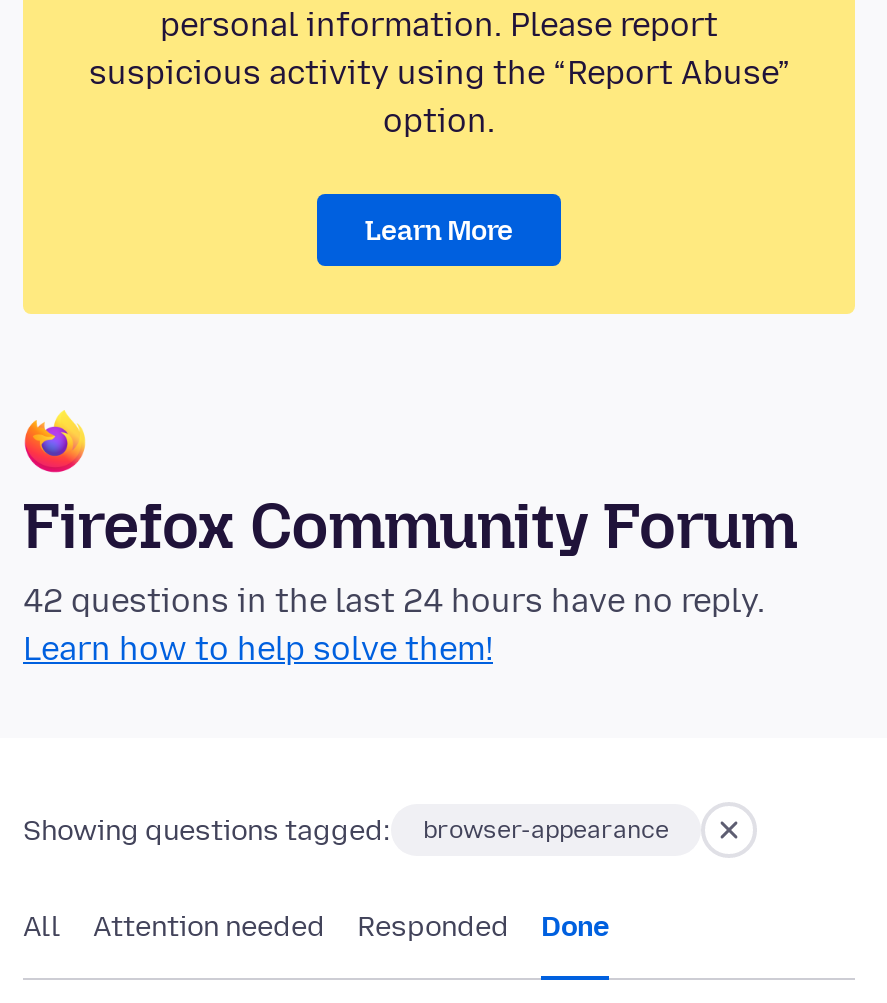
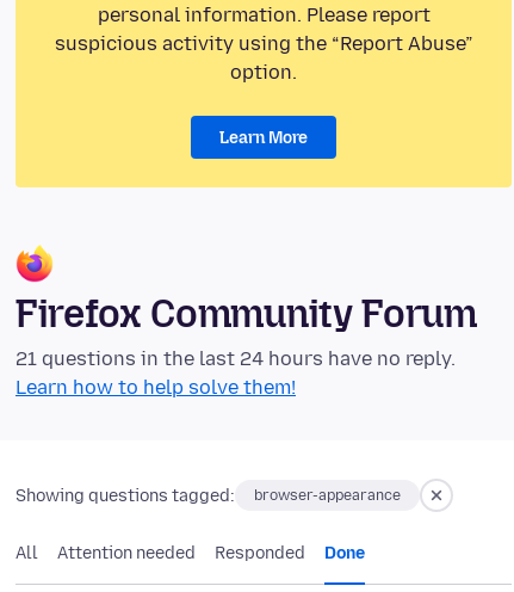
- 42 questions in the last 24 hours have no reply.
+ 21 questions in the last 24 hours have no reply.
